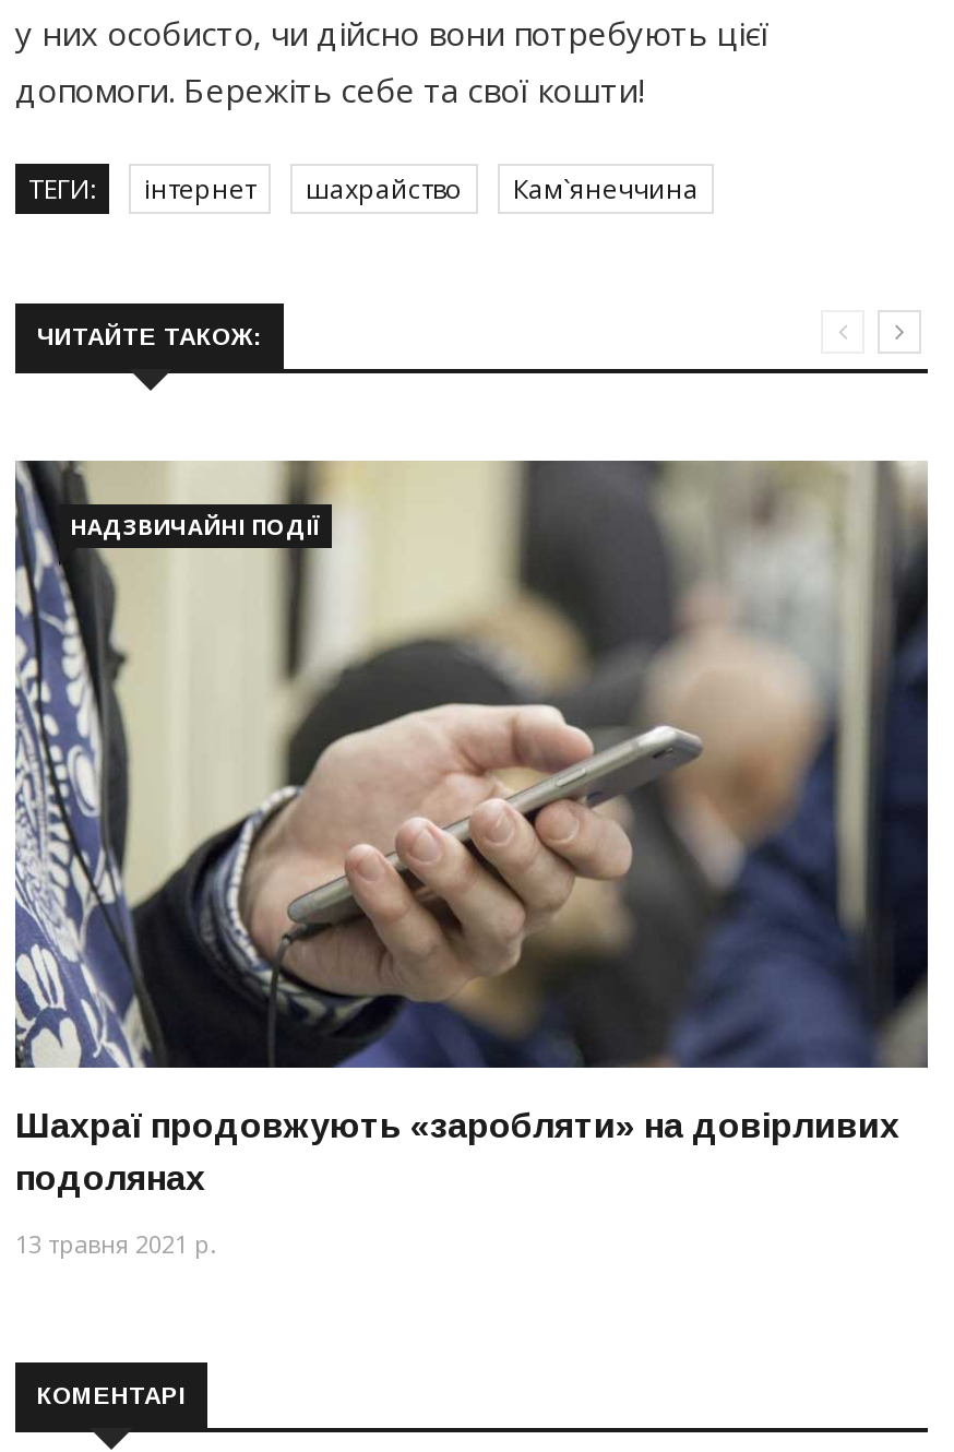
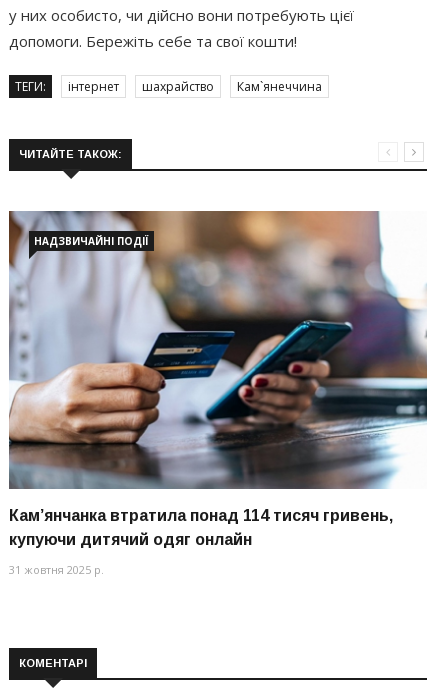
- [image]
- Шахраї продовжують «заробляти» на довірливих
- подолянах
+ [image]
+ Кам’янчанка втратила понад 114 тисяч гривень,
+ купуючи дитячий одяг онлайн

- 13 травня 2021 р.
+ 31 жовтня 2025 р.
